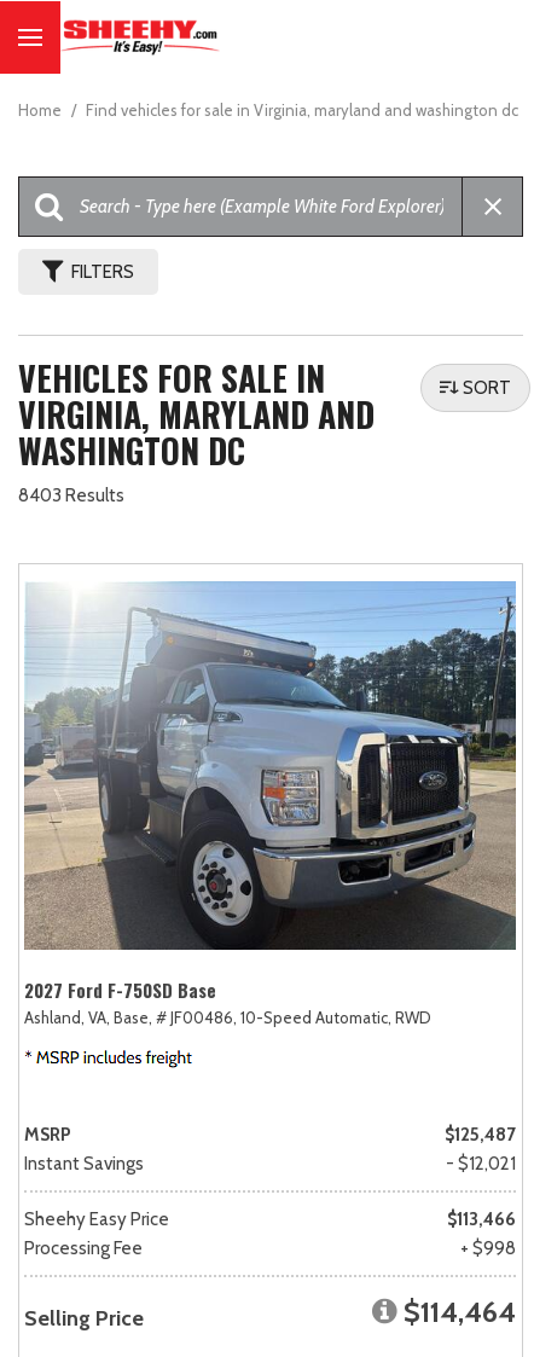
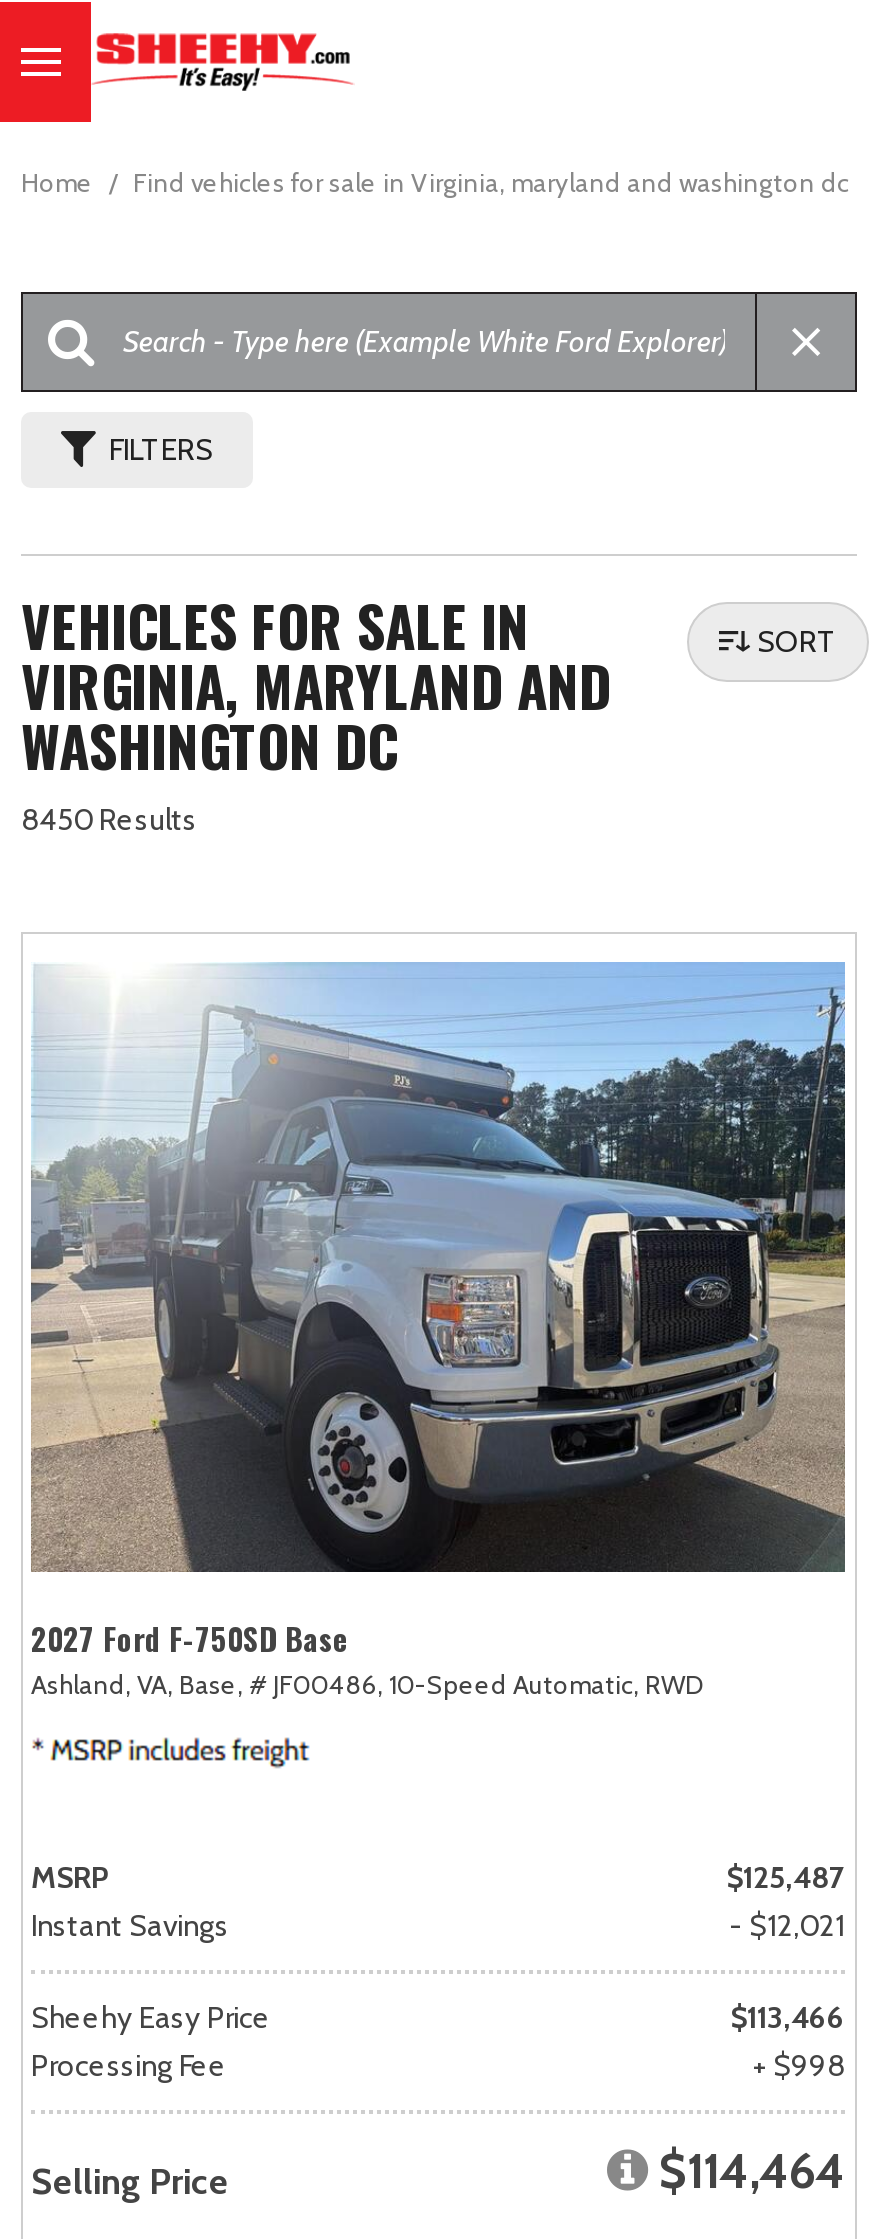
- 8403 Results
+ 8450 Results
